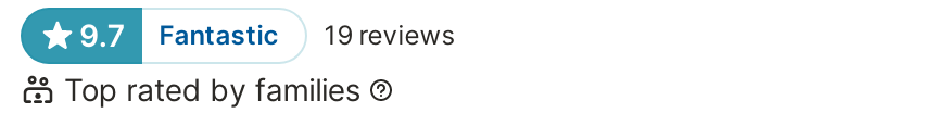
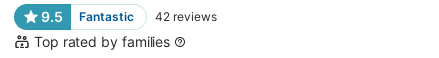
- 9.7
+ 9.5

- 19 reviews
+ 42 reviews
